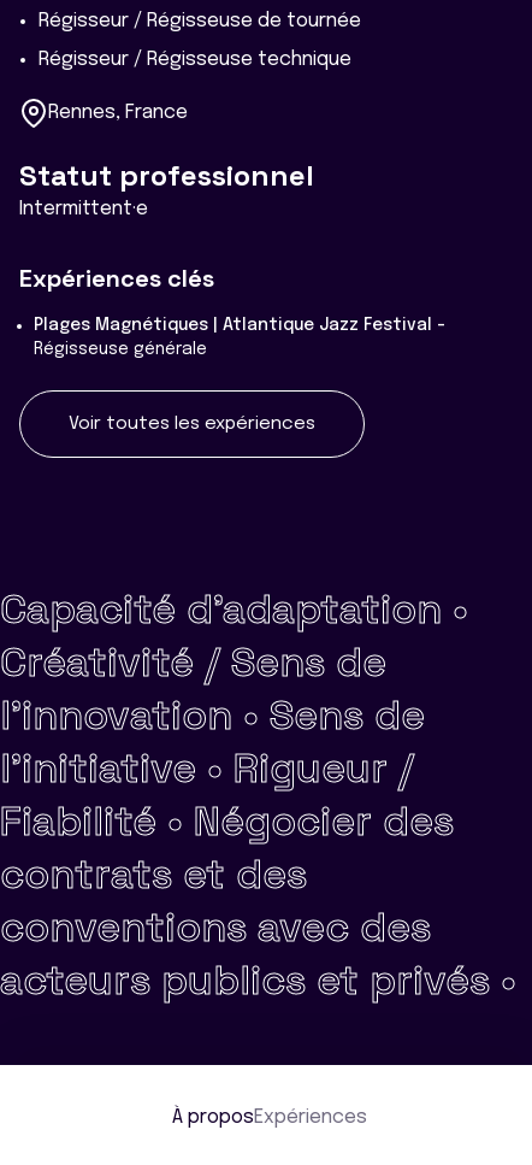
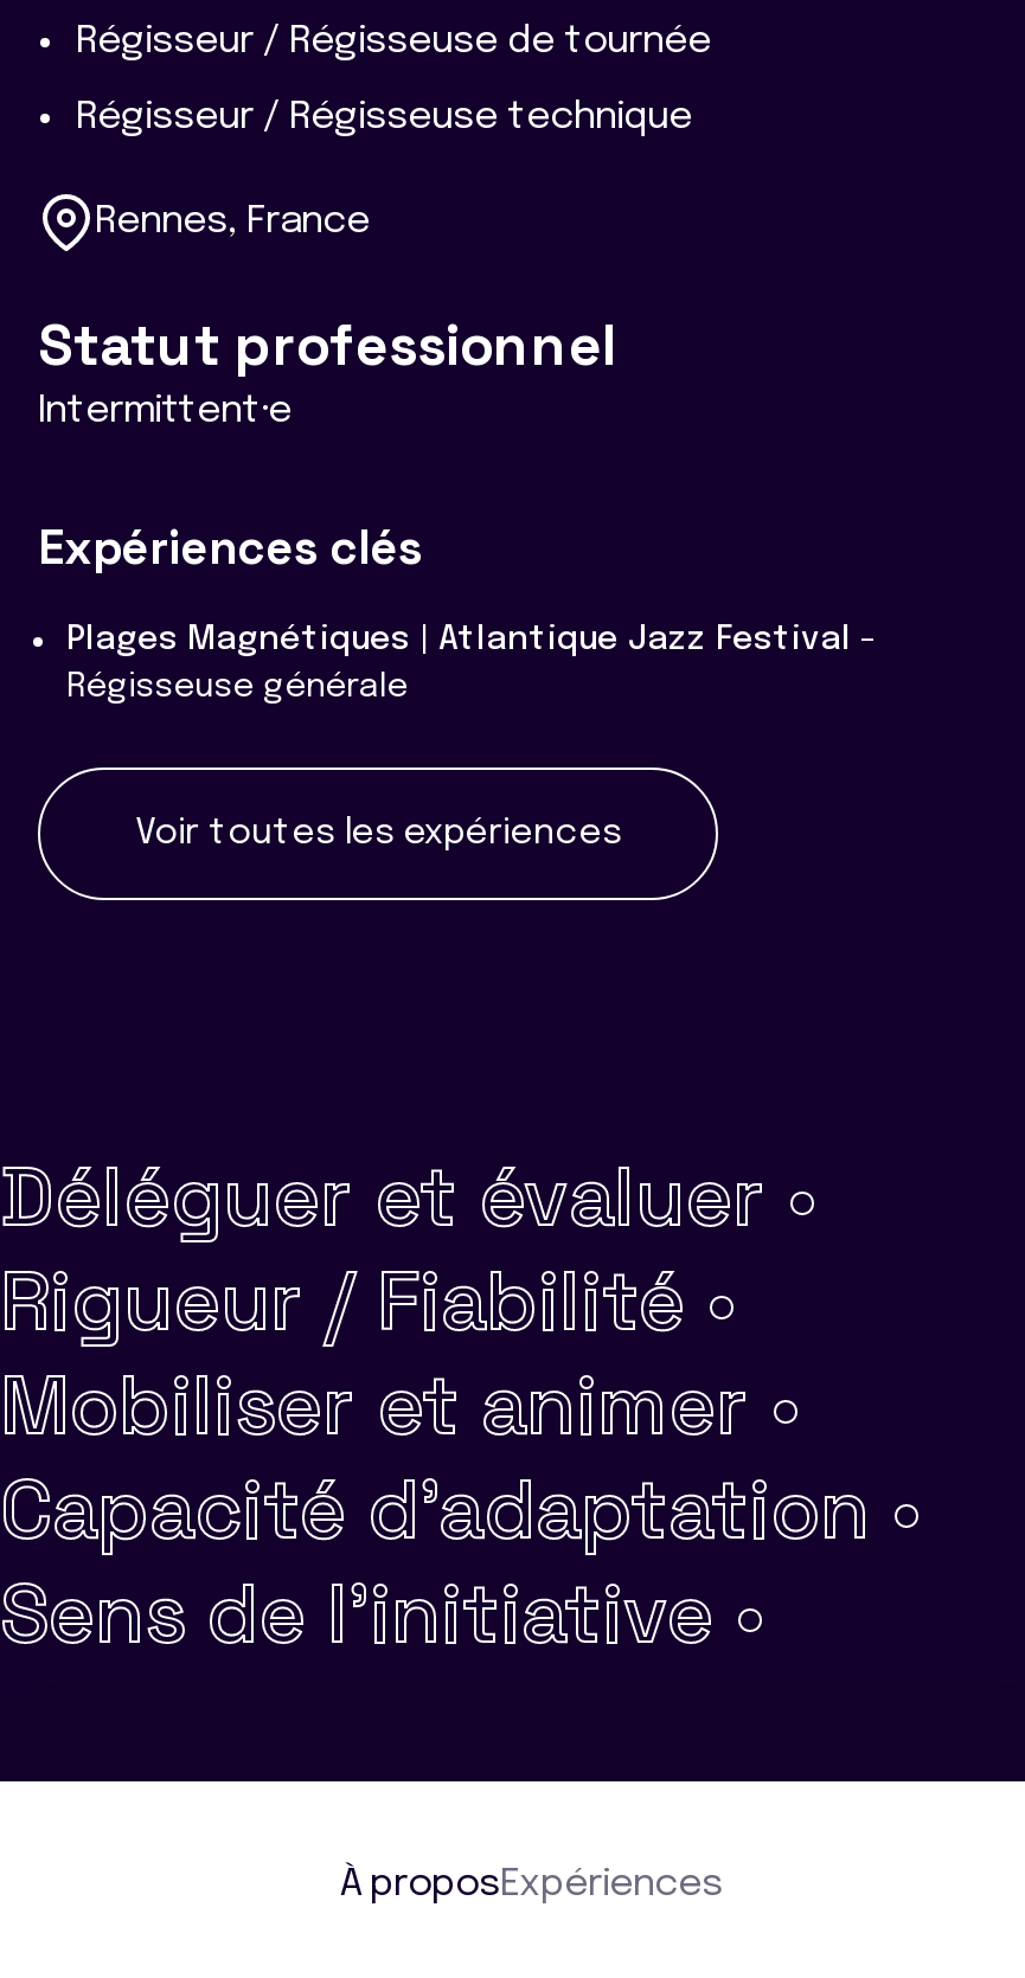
+ Déléguer et évaluer •
+ Rigueur / Fiabilité •
+ Mobiliser et animer •

moved down: Capacité d'adaptation •

- Créativité / Sens de
- l'innovation • Sens de
- l'initiative • Rigueur /
- Fiabilité • Négocier des
- contrats et des
- conventions avec des
- acteurs publics et privés •
+ Sens de l'initiative •
